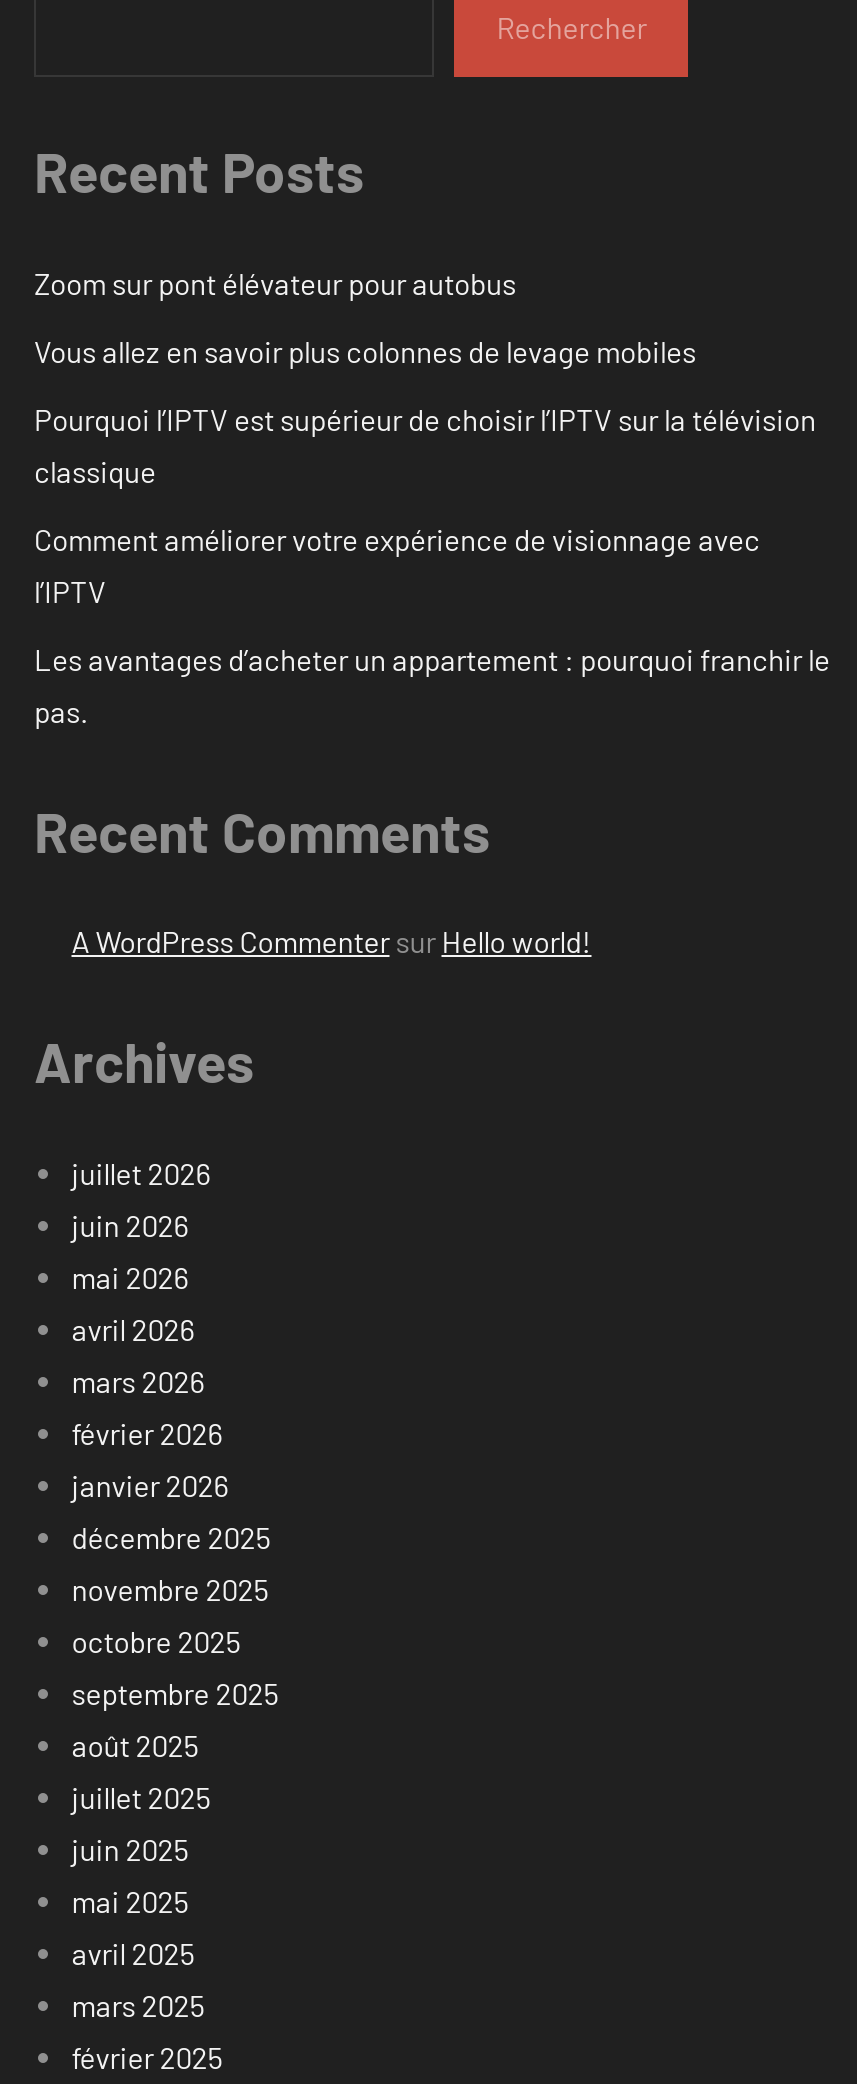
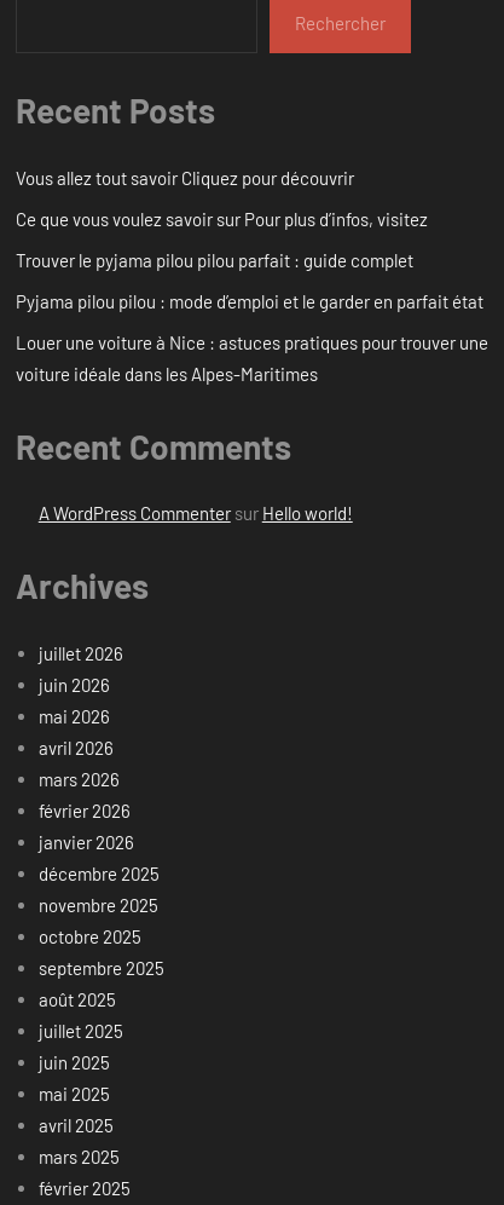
- Zoom sur pont élévateur pour autobus
+ Vous allez tout savoir Cliquez pour découvrir

- Vous allez en savoir plus colonnes de levage mobiles
+ Ce que vous voulez savoir sur Pour plus d’infos, visitez

- Pourquoi l’IPTV est supérieur de choisir l’IPTV sur la télévision
- classique
+ Trouver le pyjama pilou pilou parfait : guide complet

- Comment améliorer votre expérience de visionnage avec
- l’IPTV
+ Pyjama pilou pilou : mode d’emploi et le garder en parfait état

- Les avantages d’acheter un appartement : pourquoi franchir le
- pas.
+ Louer une voiture à Nice : astuces pratiques pour trouver une
+ voiture idéale dans les Alpes-Maritimes
